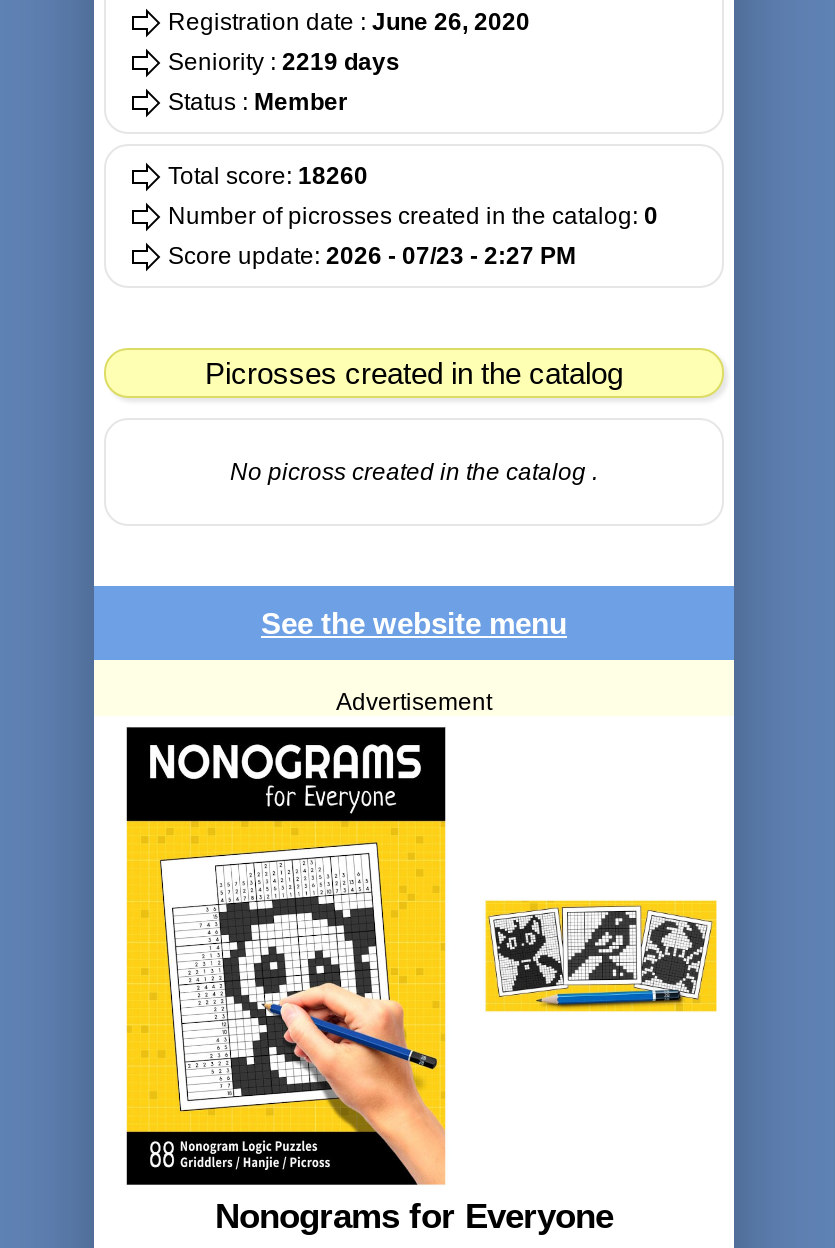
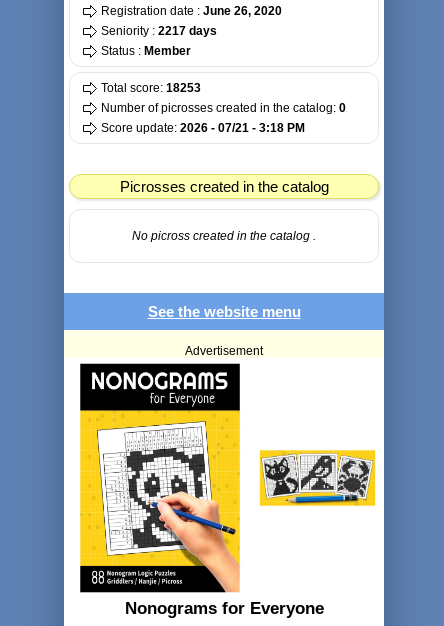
- Seniority : 2219 days
+ Seniority : 2217 days

- Total score: 18260
+ Total score: 18253

- Score update: 2026 - 07/23 - 2:27 PM
+ Score update: 2026 - 07/21 - 3:18 PM
